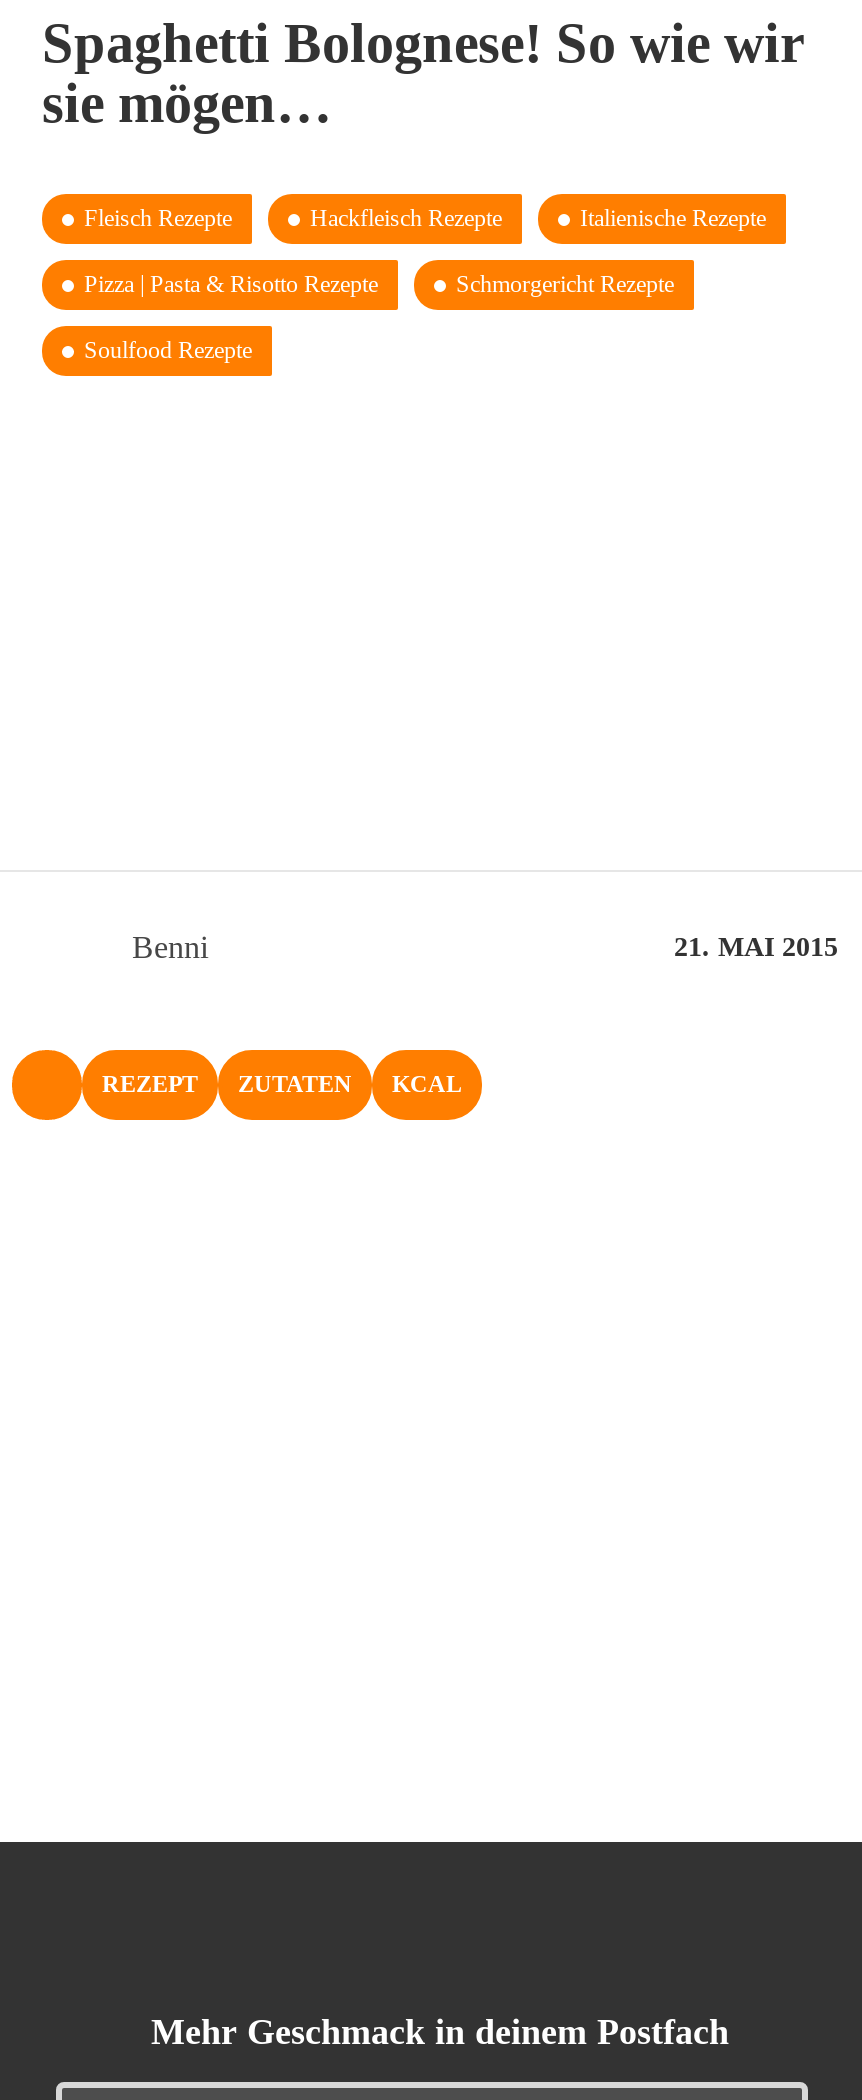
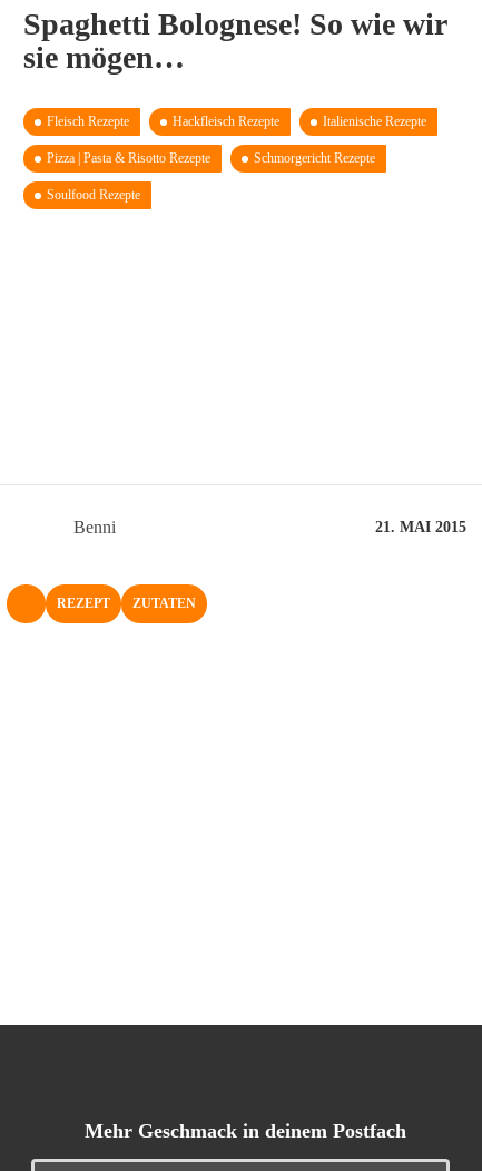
- KCAL
